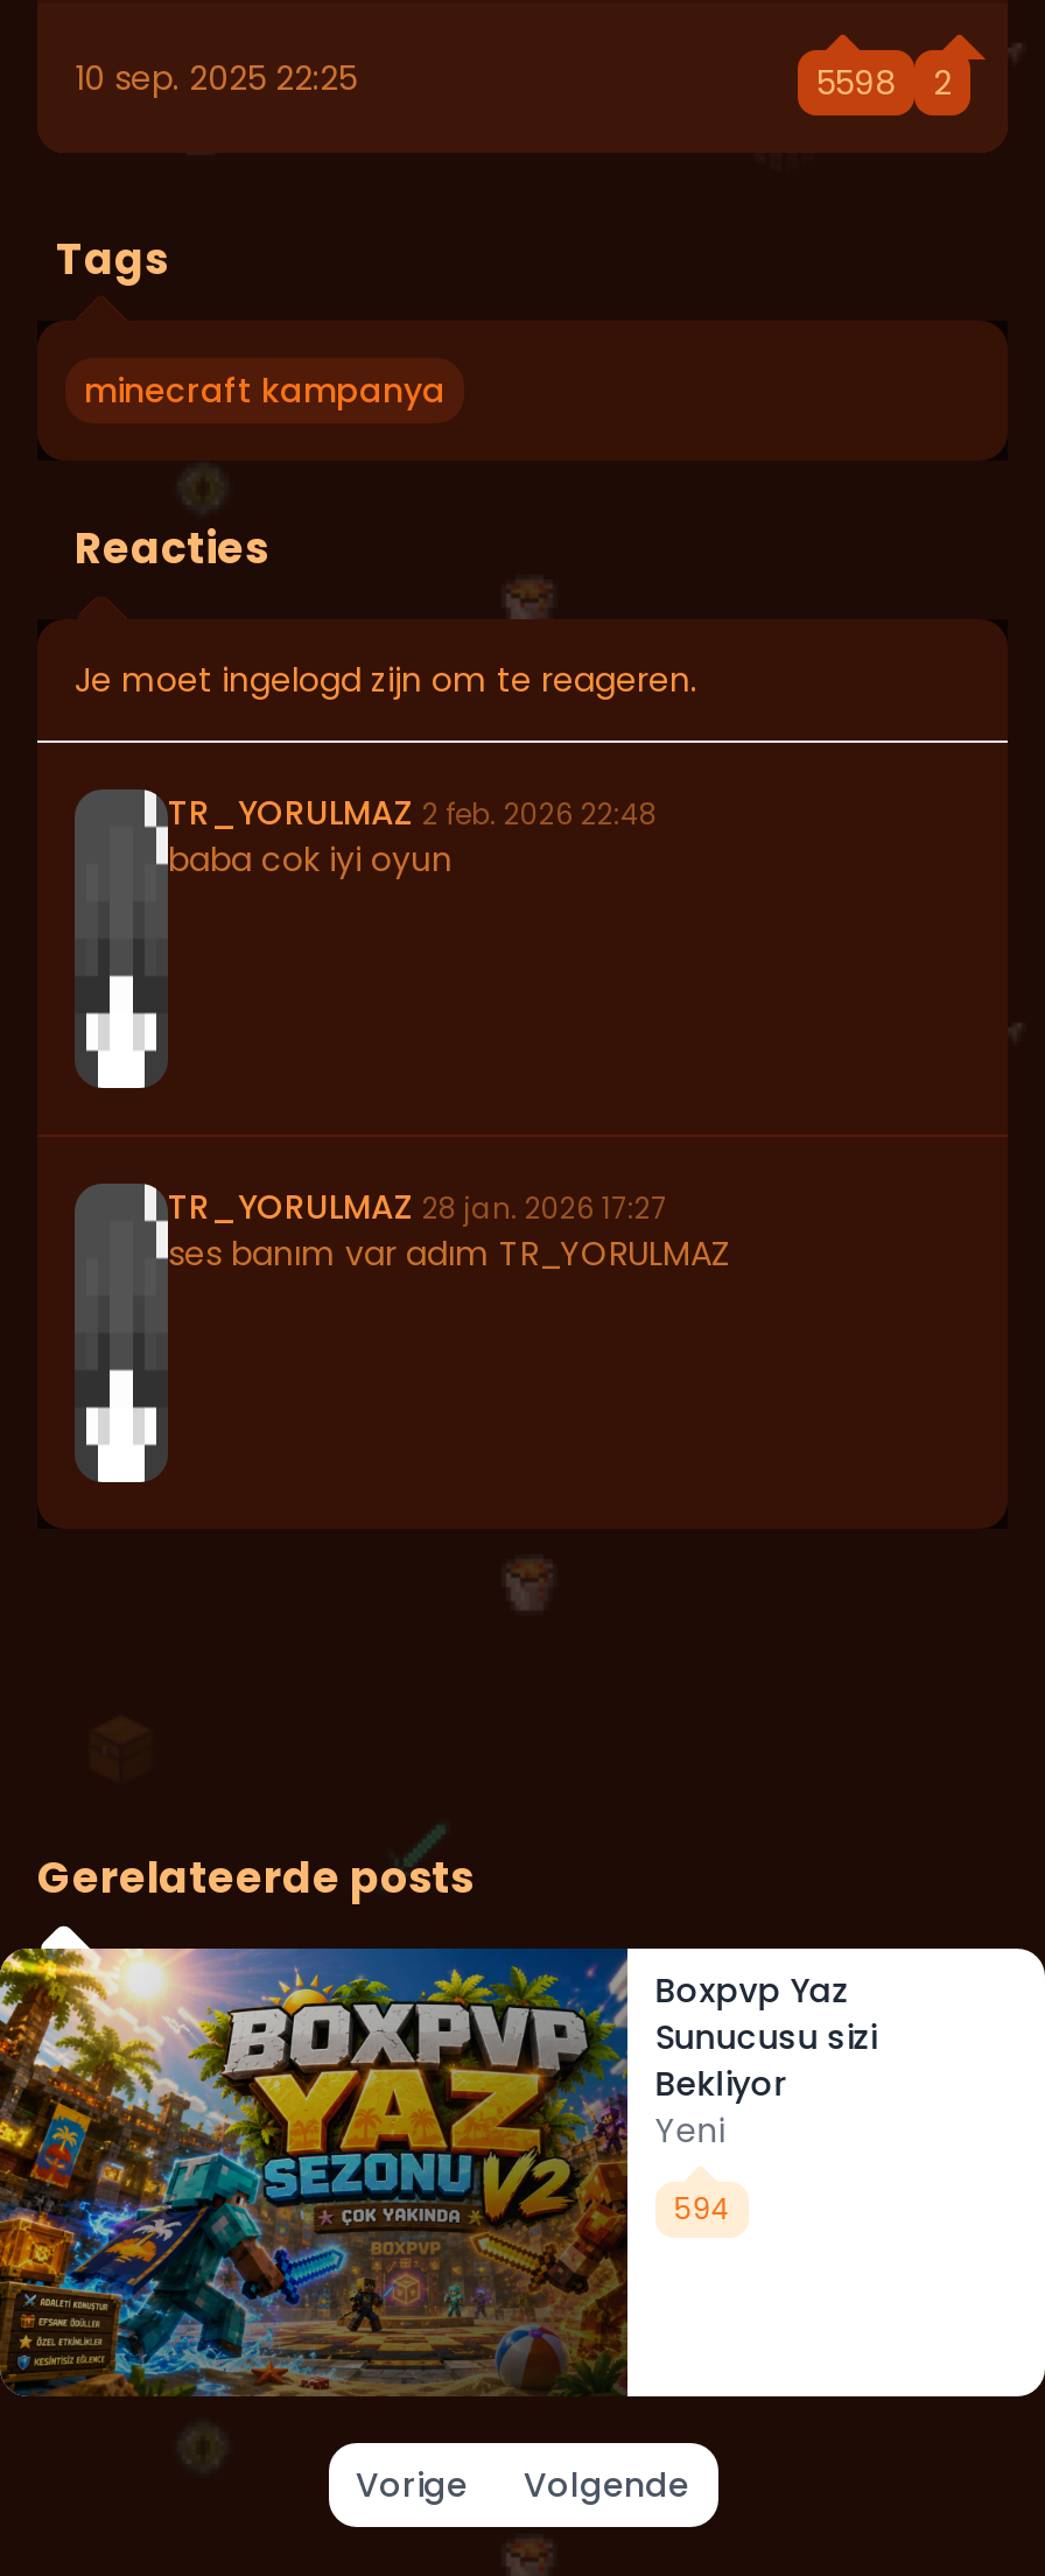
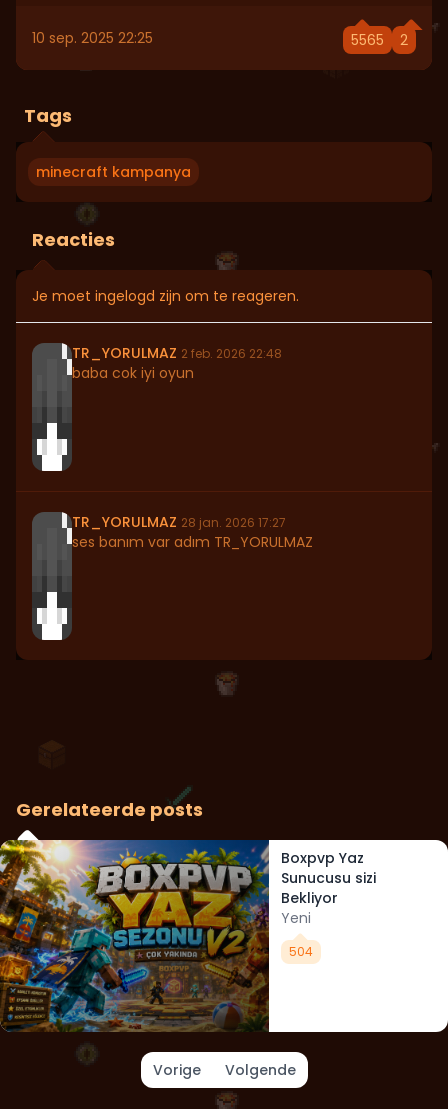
- 5598 2
+ 5565 2

- 594
+ 504
